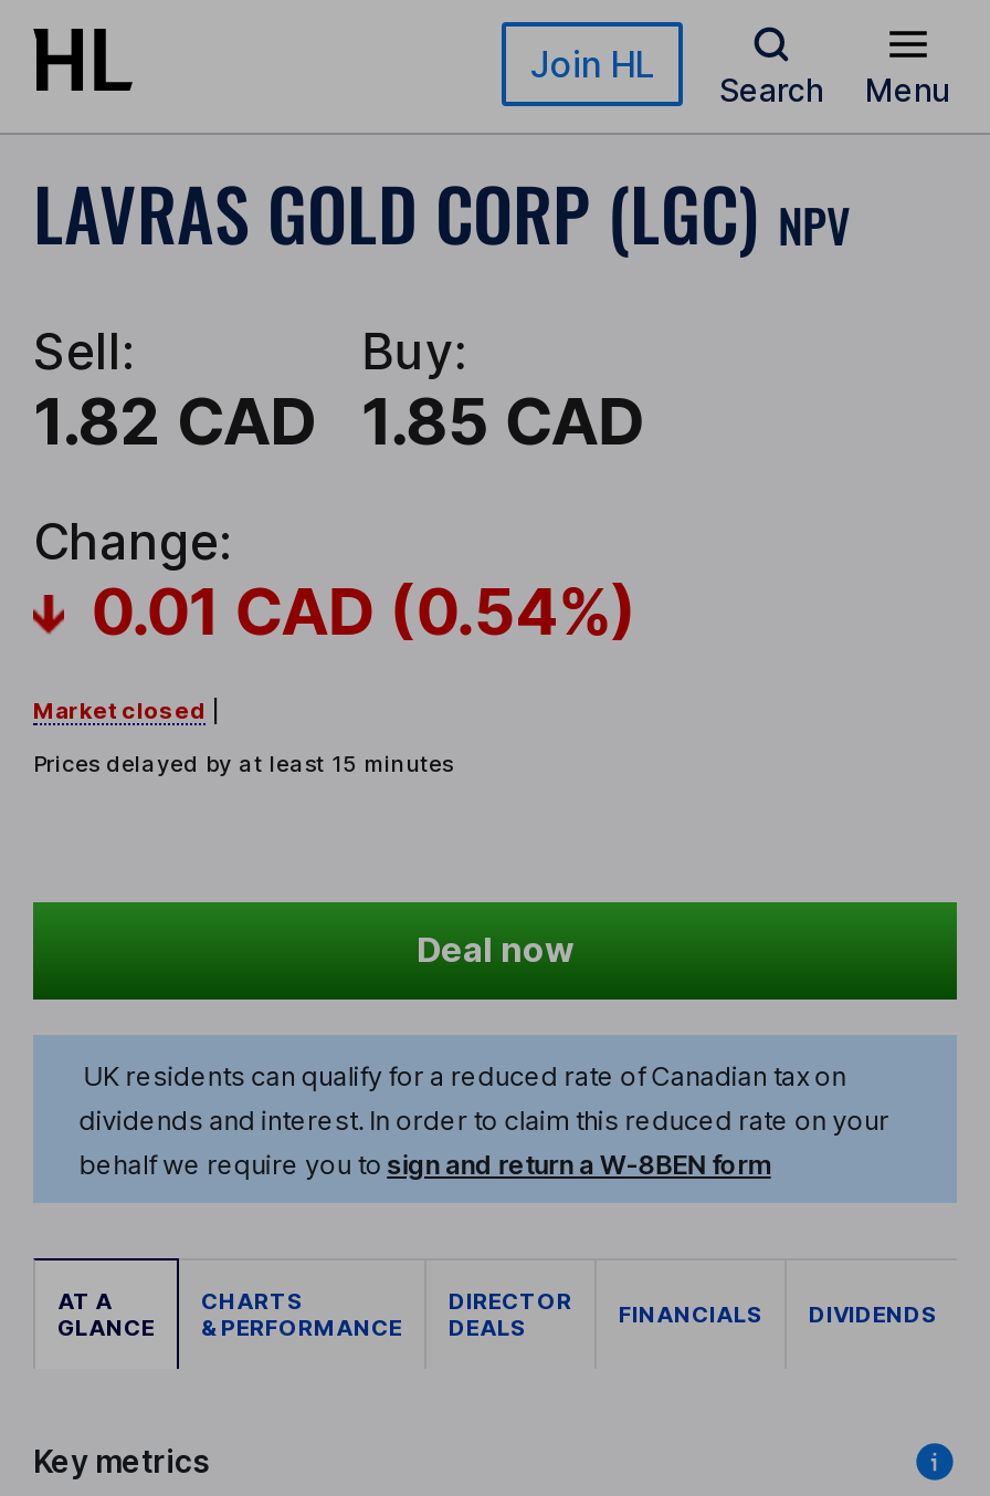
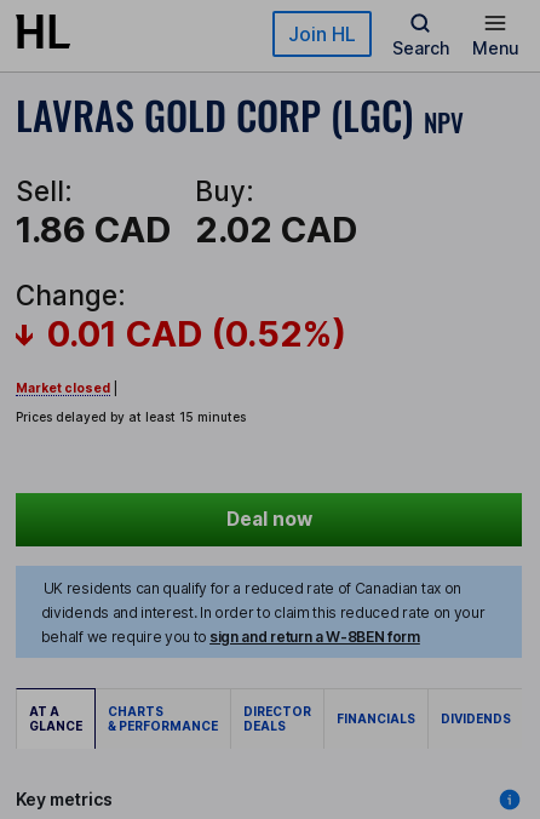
- 1.82 CAD
+ 1.86 CAD

- 1.85 CAD
+ 2.02 CAD

- 0.01 CAD (0.54%)
+ 0.01 CAD (0.52%)
